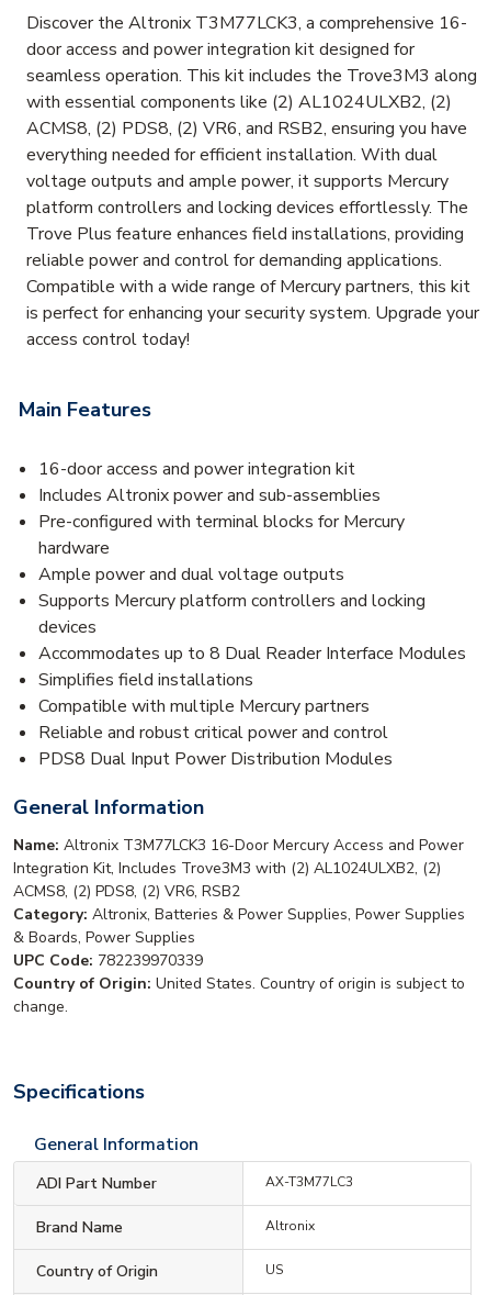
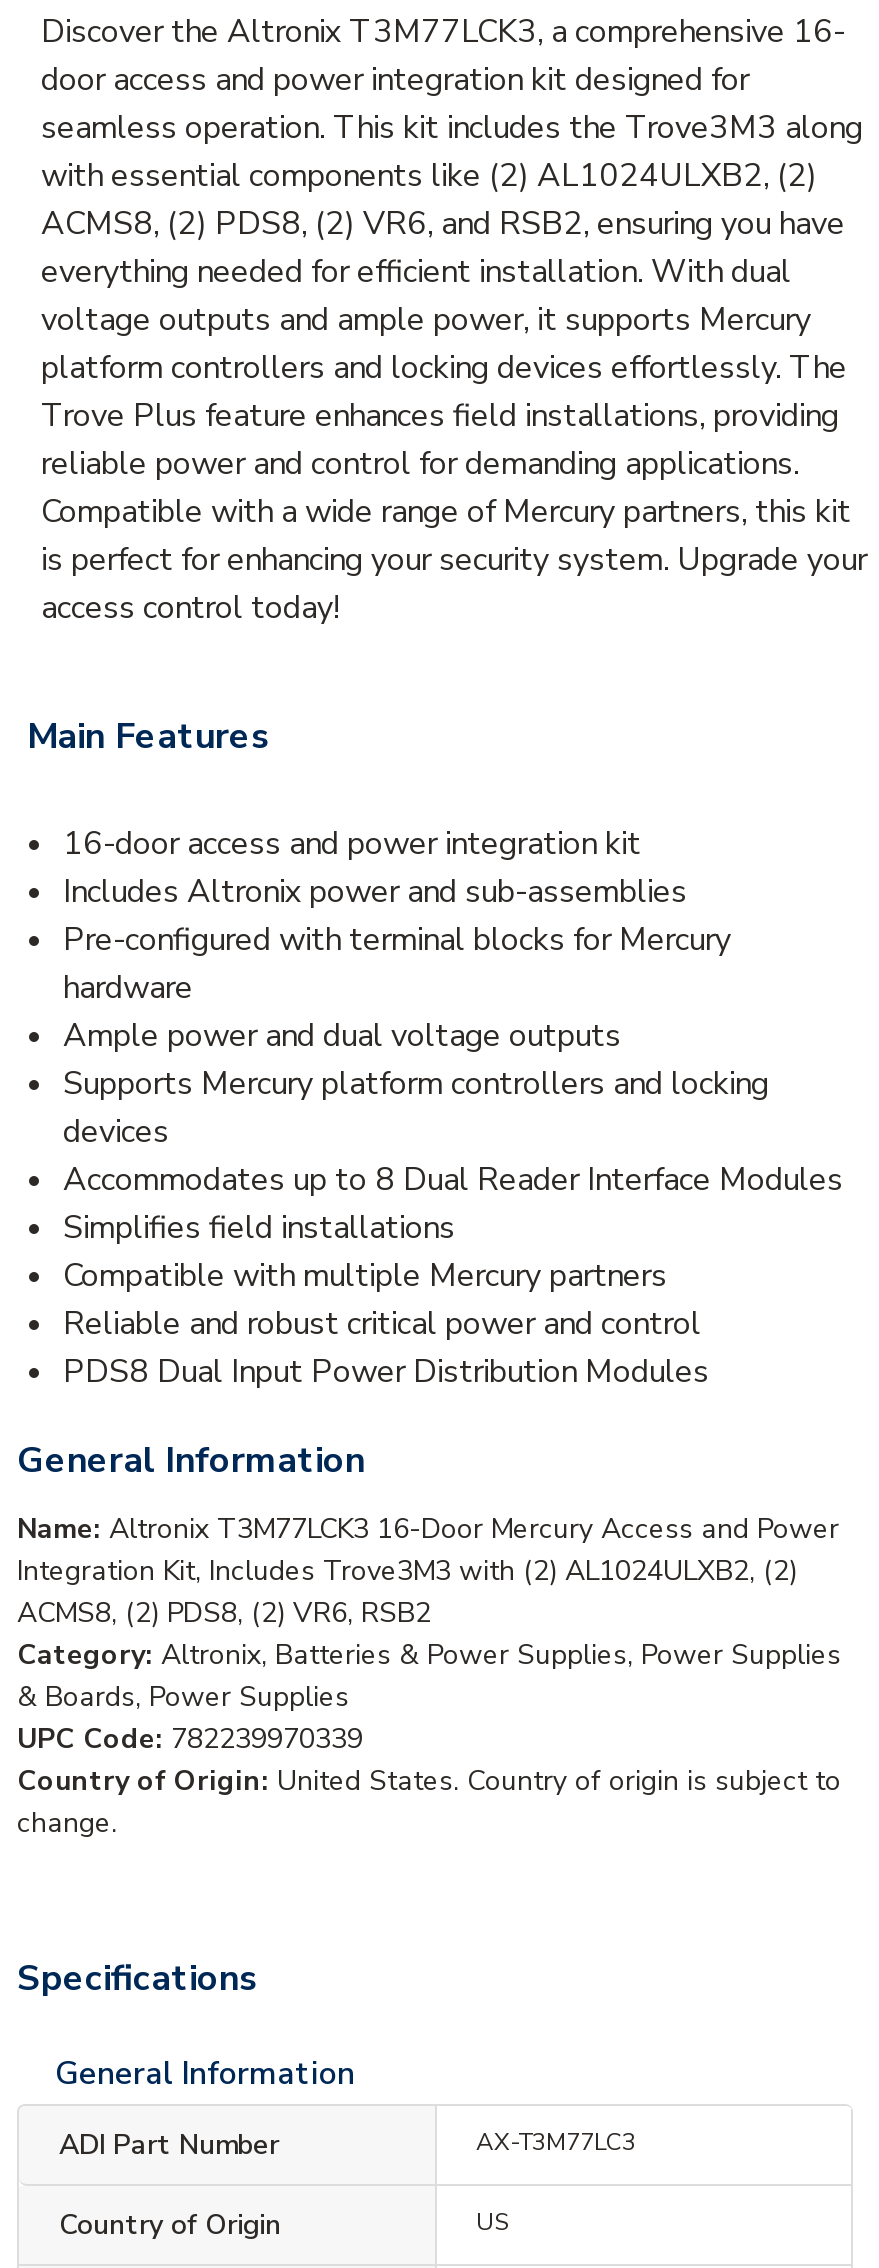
- Brand Name
- Altronix
